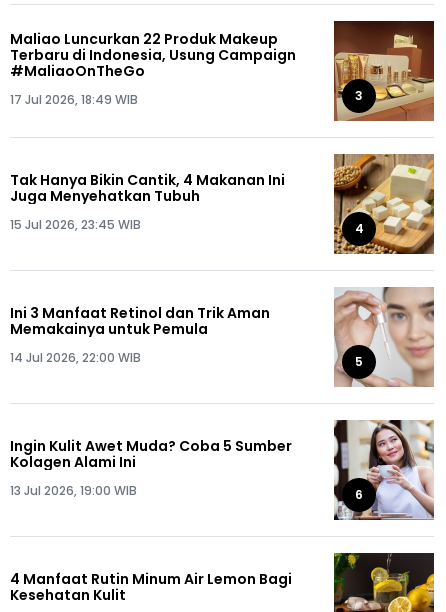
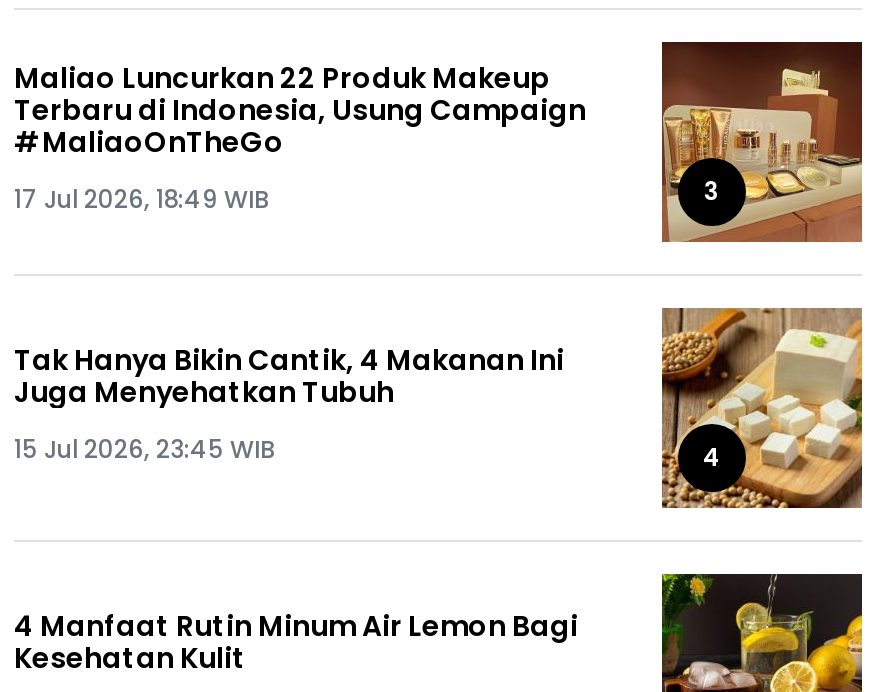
- [image]
- Ini 3 Manfaat Retinol dan Trik Aman
- Memakainya untuk Pemula
- 14 Jul 2026, 22:00 WIB
- 5

- [image]
- Ingin Kulit Awet Muda? Coba 5 Sumber
- Kolagen Alami Ini
- 13 Jul 2026, 19:00 WIB
- 6
